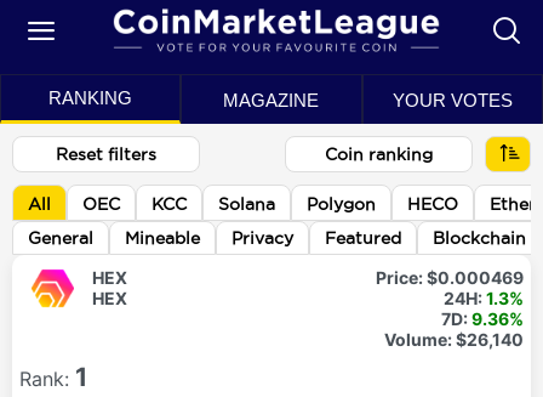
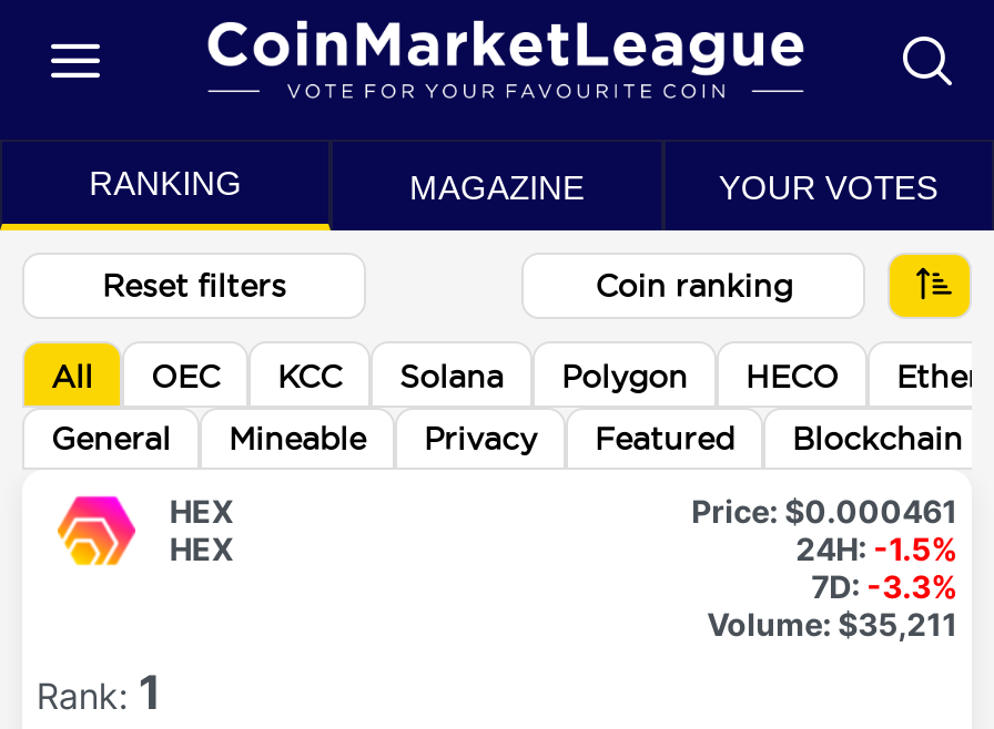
- Price: $0.000469
+ Price: $0.000461

- 24H: 1.3%
+ 24H: -1.5%

- 7D: 9.36%
+ 7D: -3.3%

- Volume: $26,140
+ Volume: $35,211
